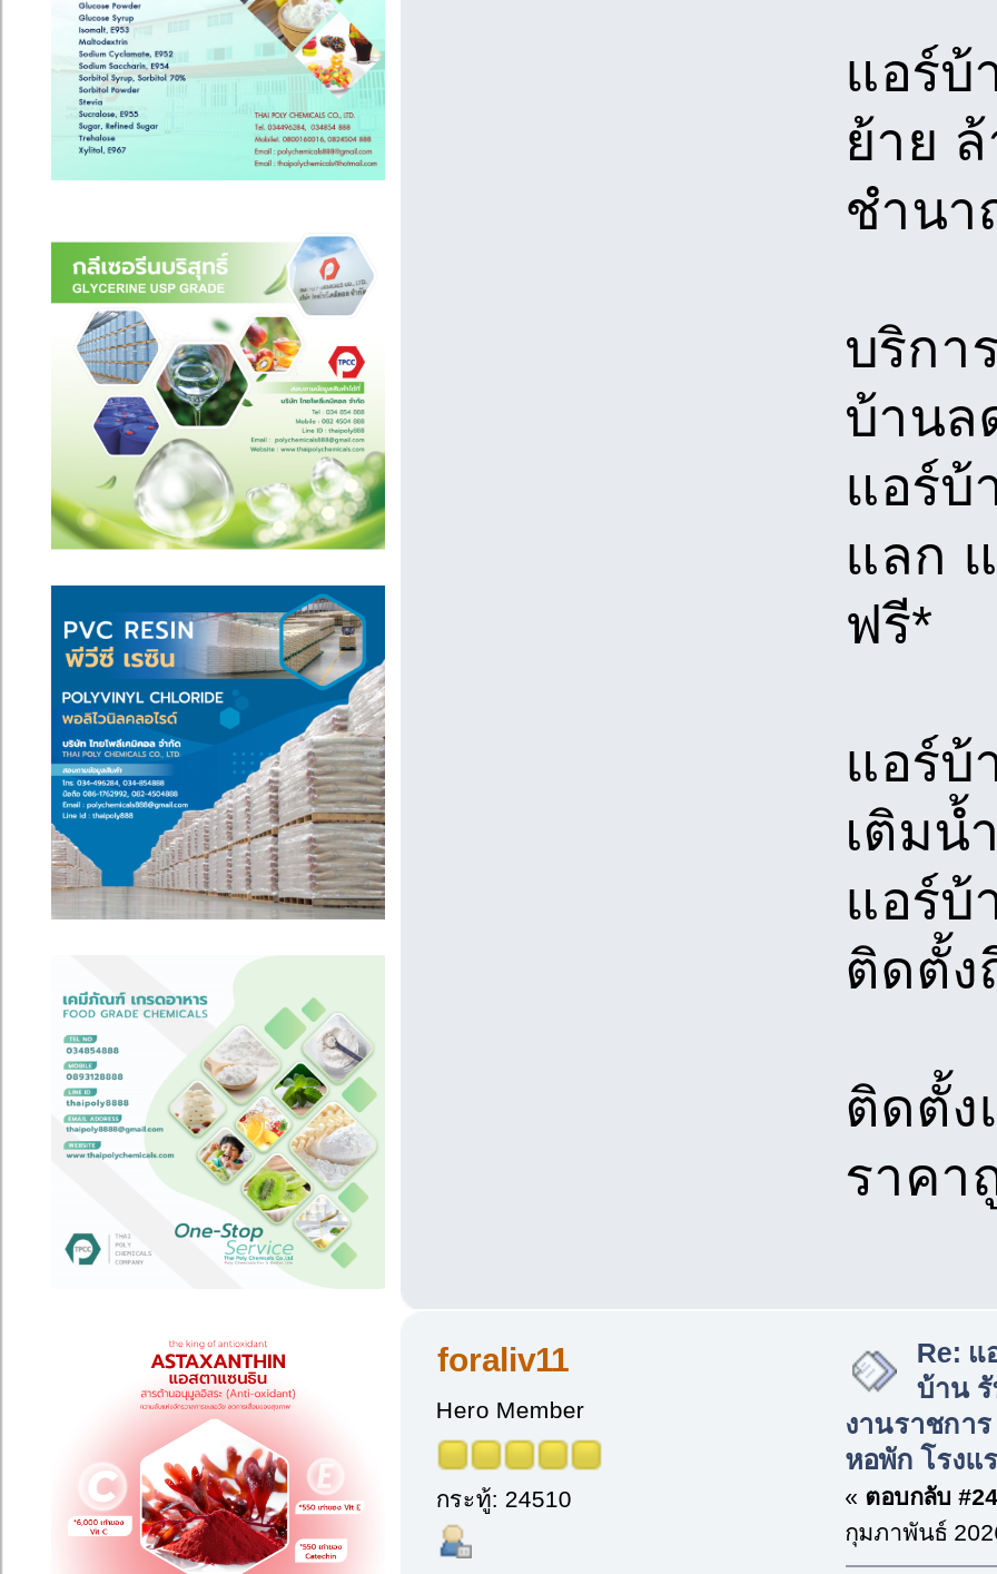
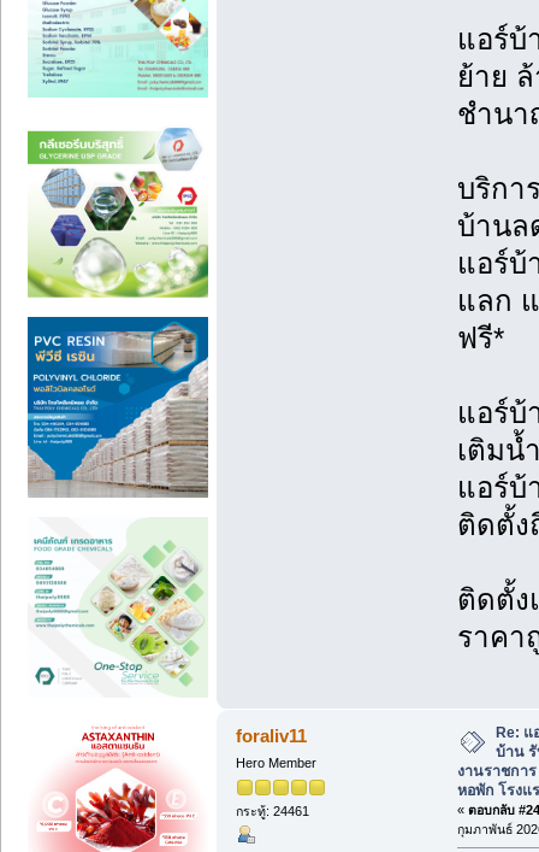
- กระทู้: 24510
+ กระทู้: 24461
